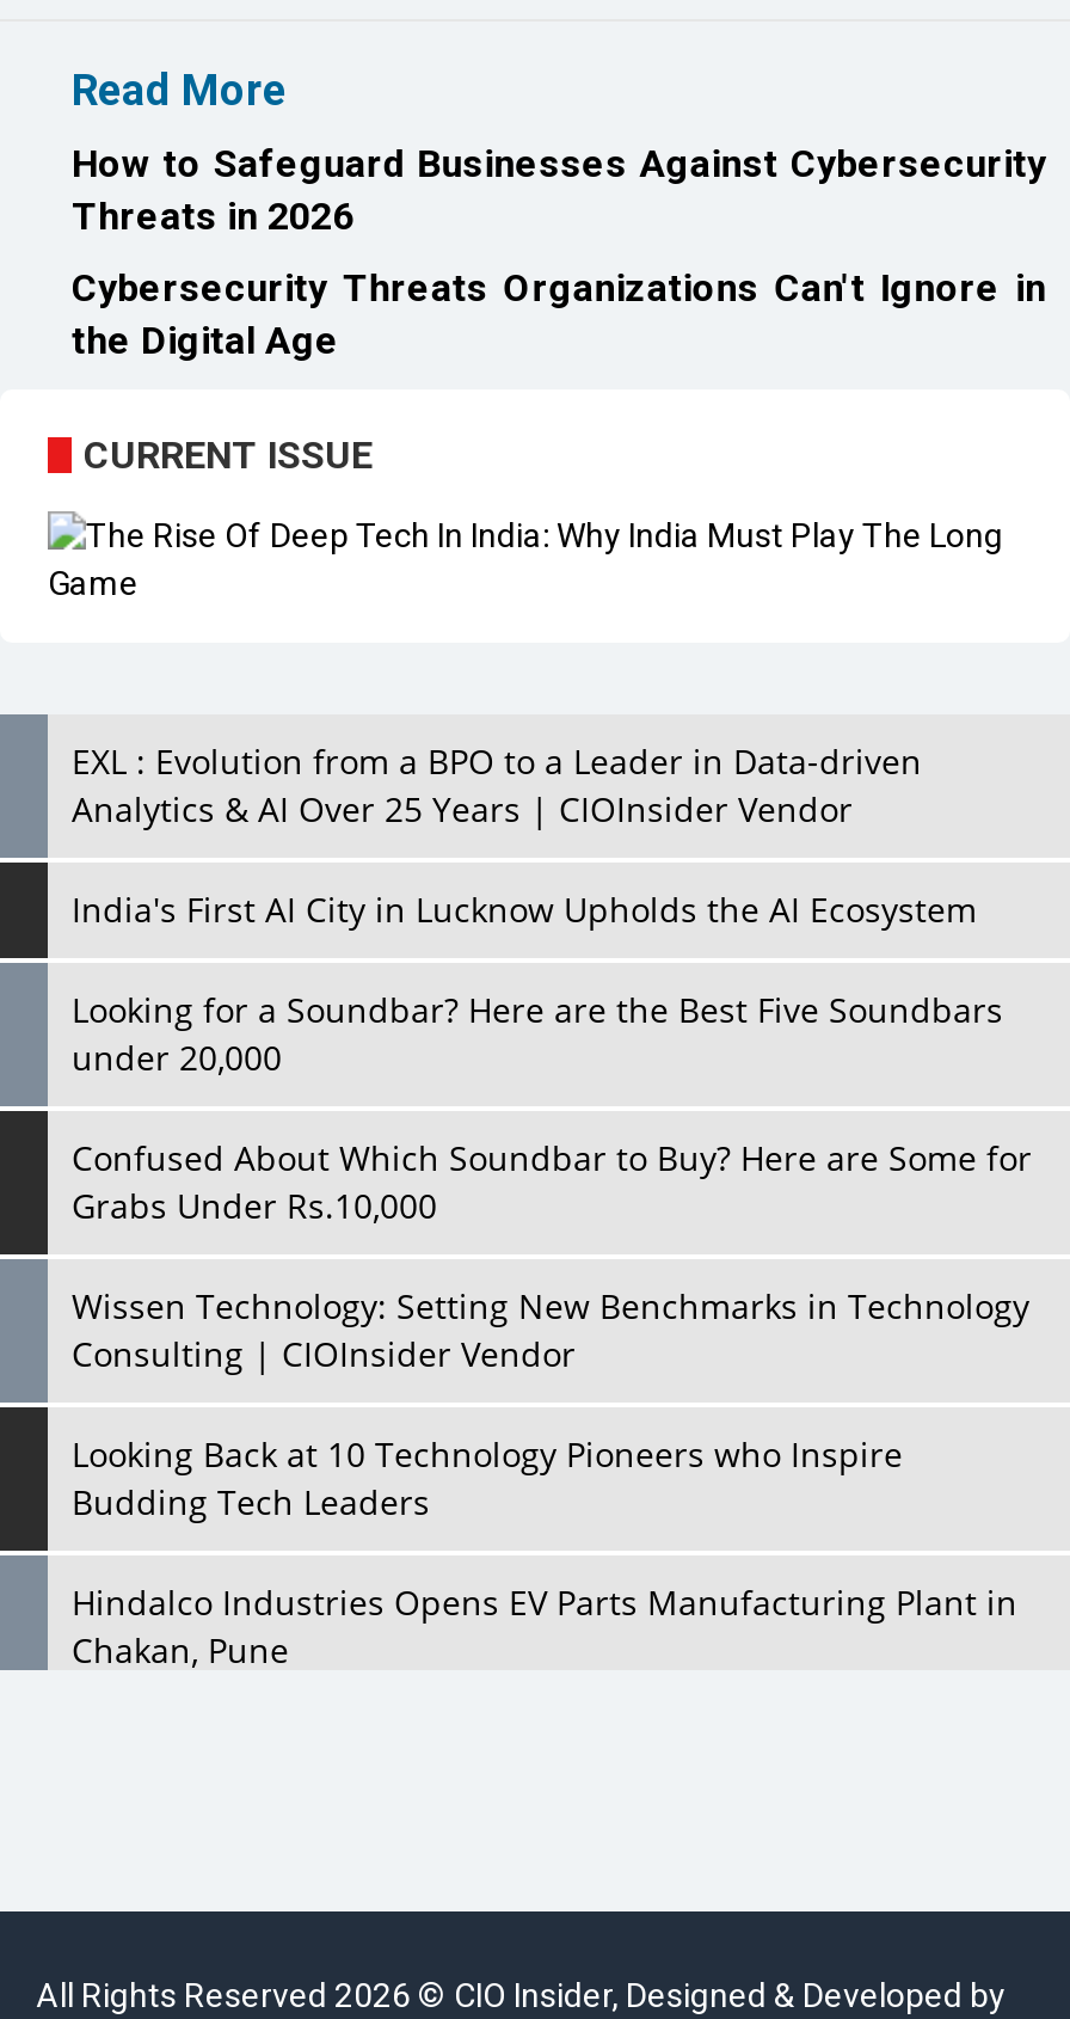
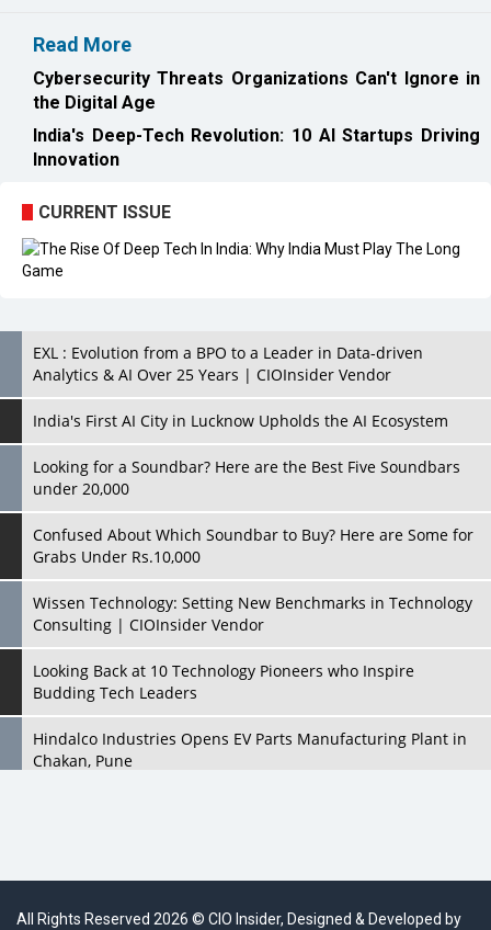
- How to Safeguard Businesses Against Cybersecurity
- Threats in 2026

moved up: Cybersecurity Threats Organizations Can't Ignore in | the Digital Age

+ India's Deep-Tech Revolution: 10 AI Startups Driving
+ Innovation
